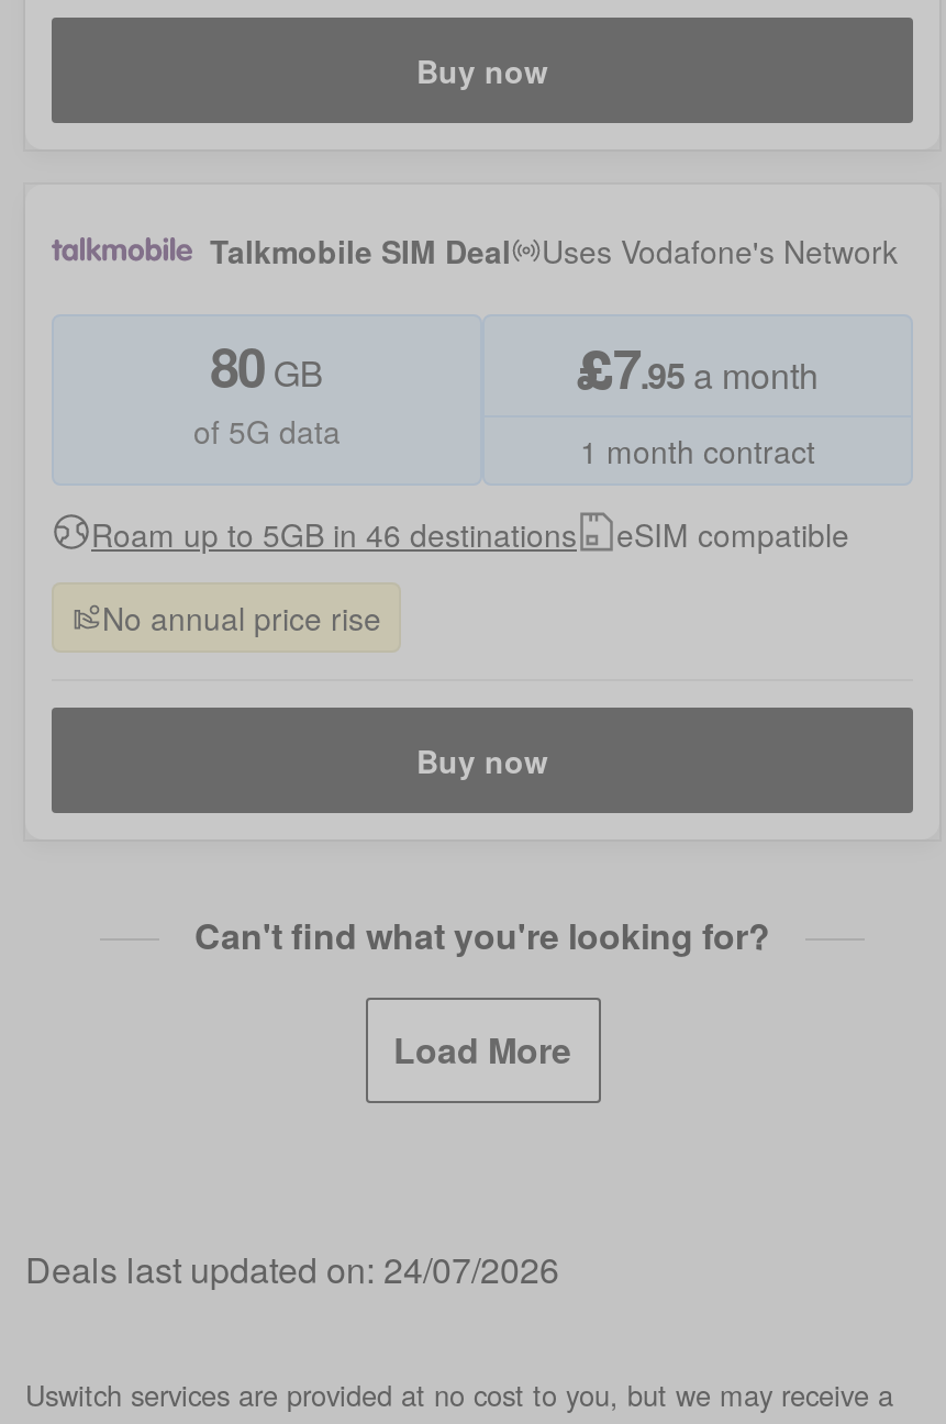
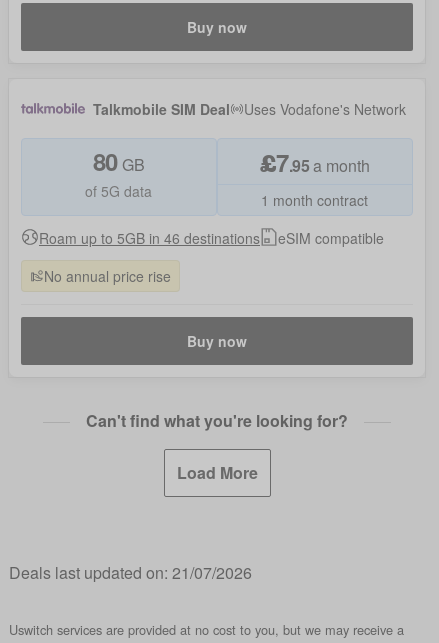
- Deals last updated on: 24/07/2026
+ Deals last updated on: 21/07/2026
